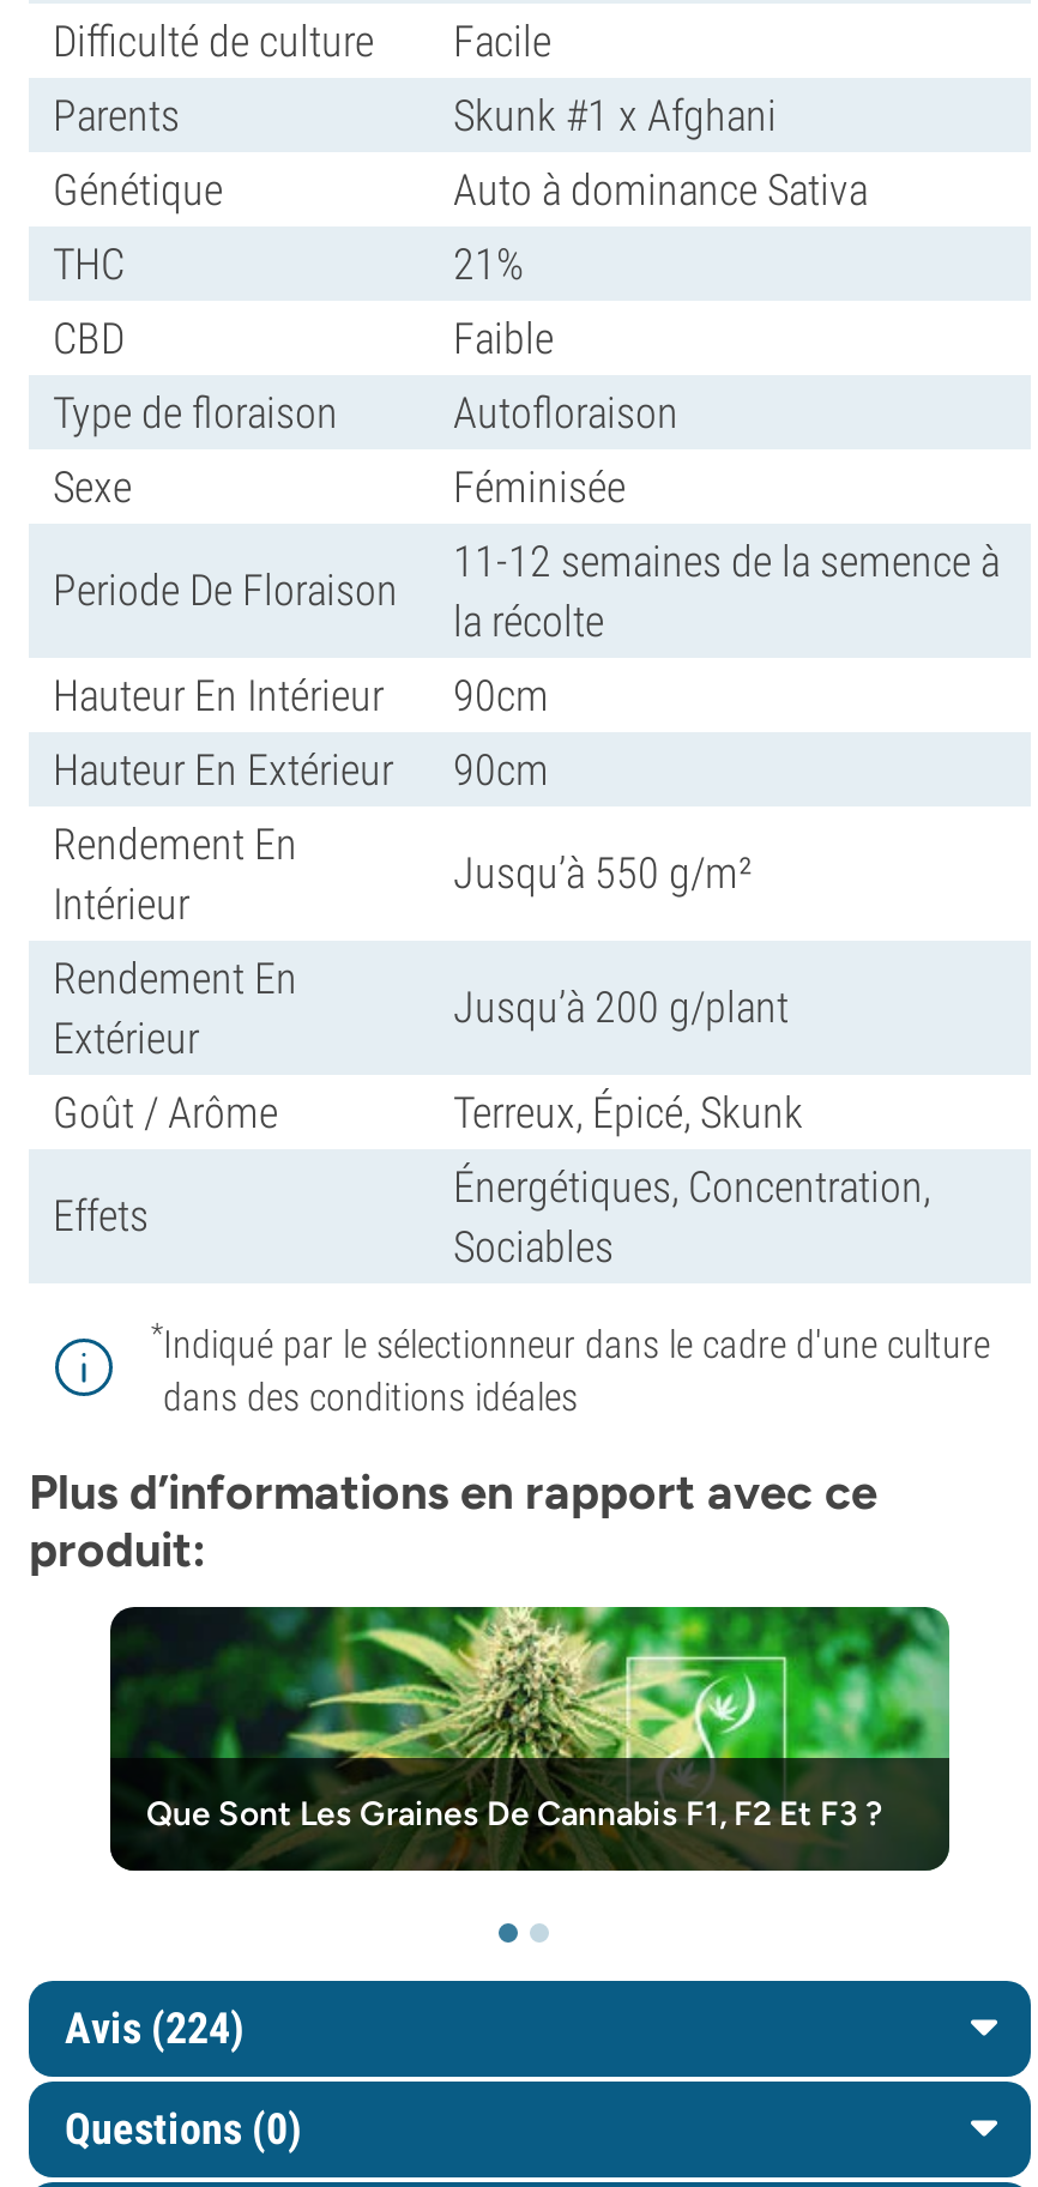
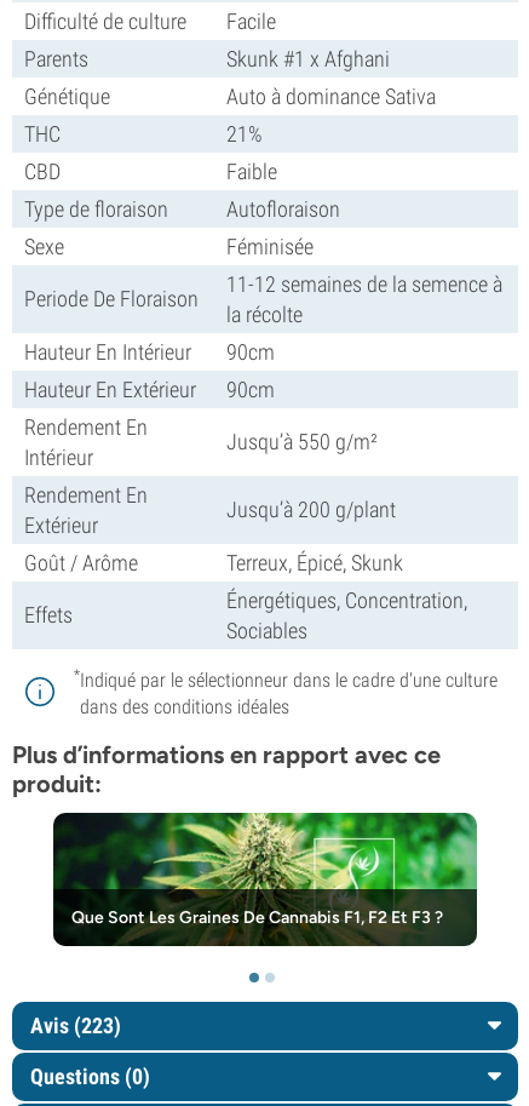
- Avis (224)
+ Avis (223)
